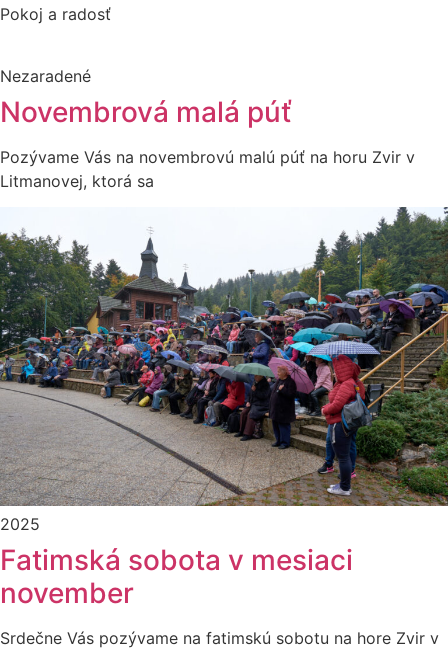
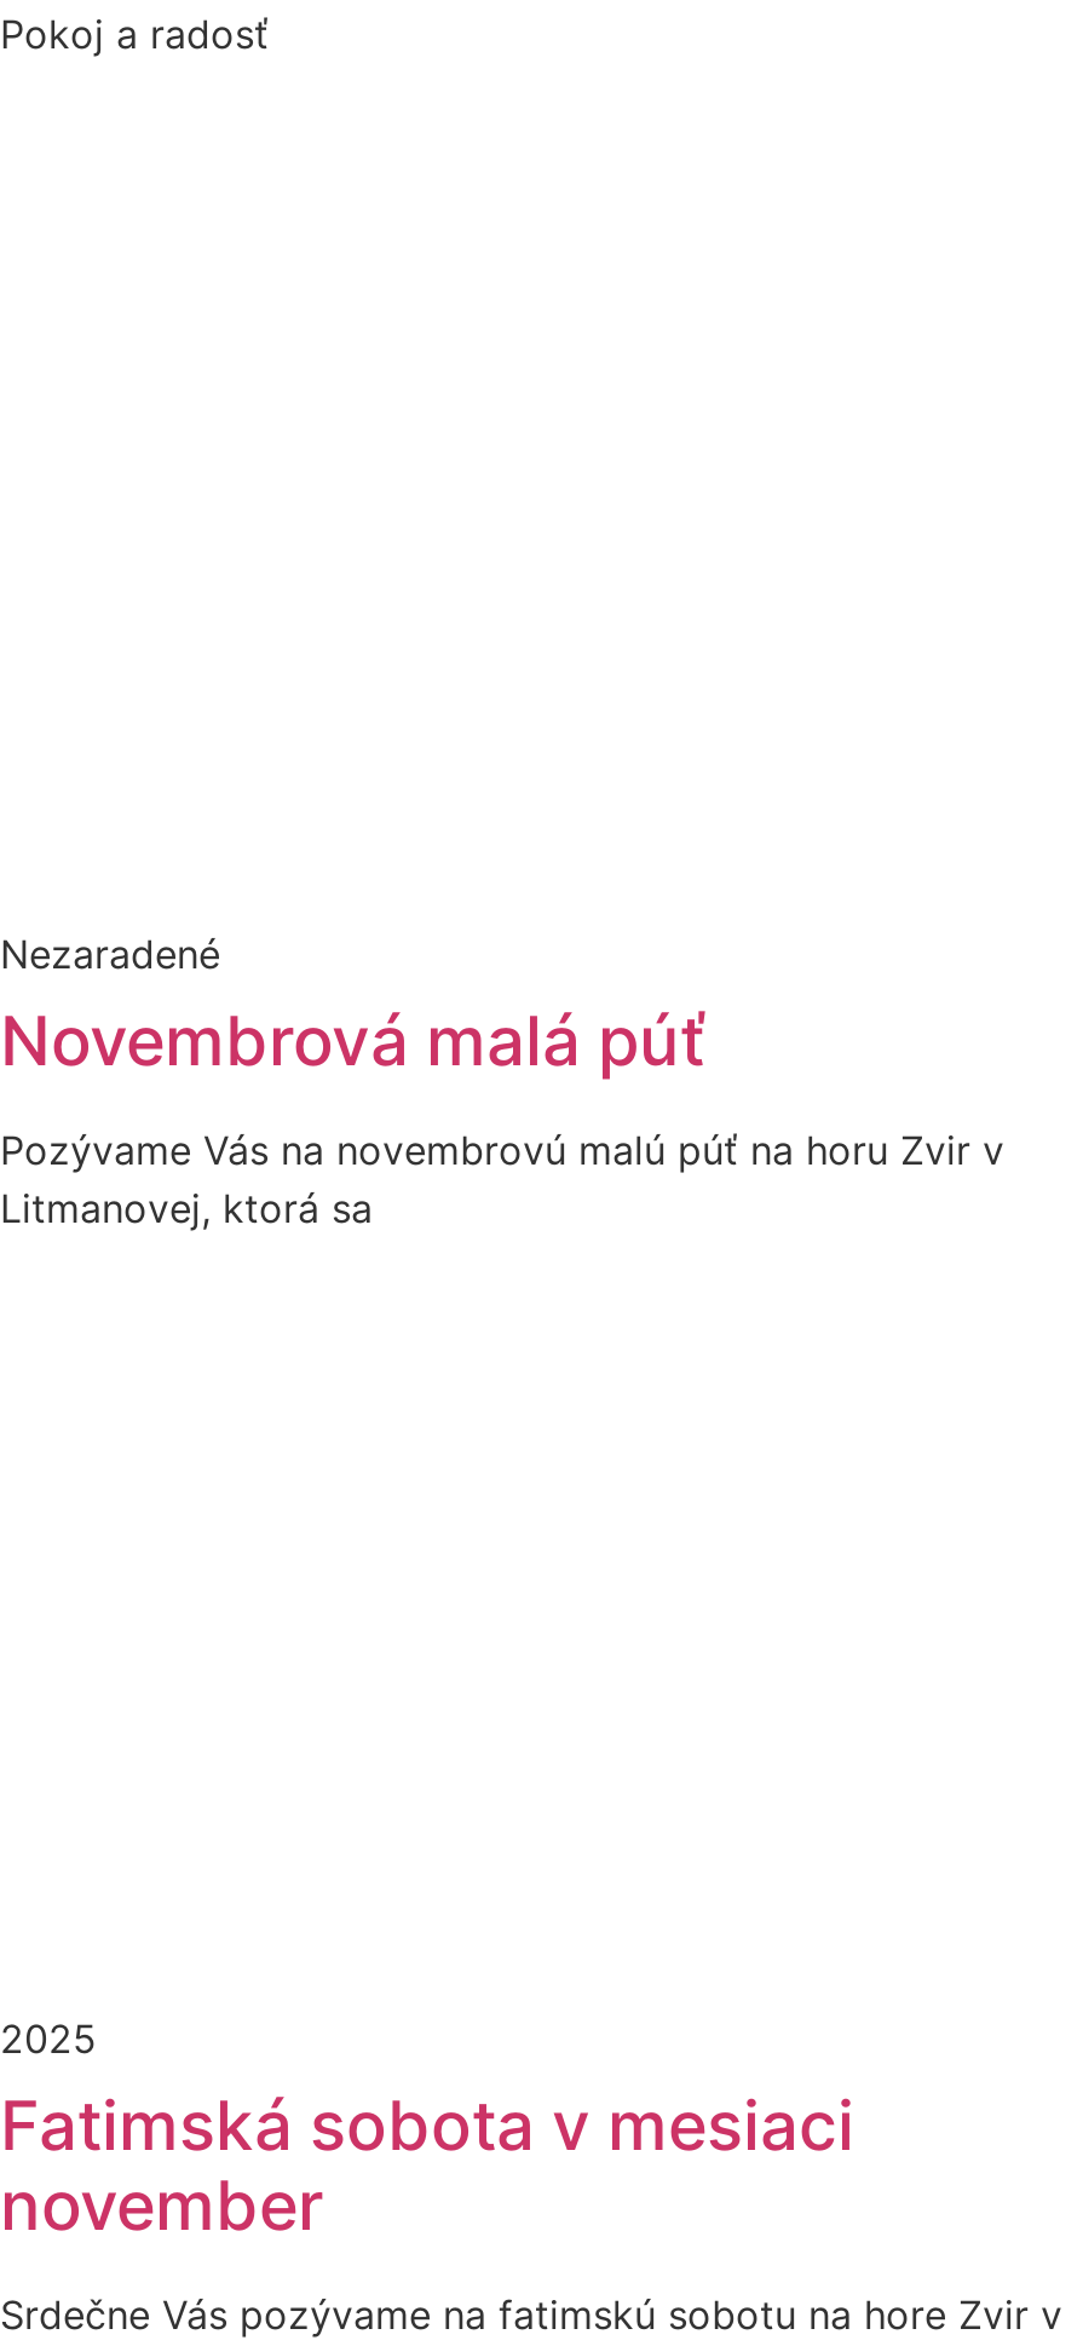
- [image]
